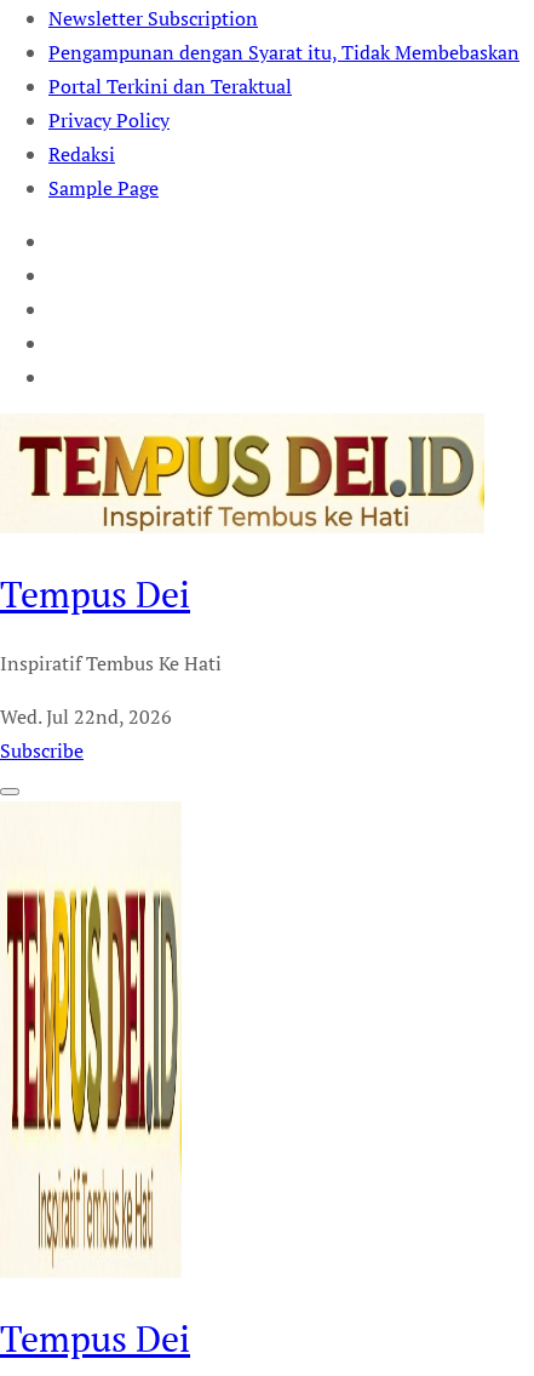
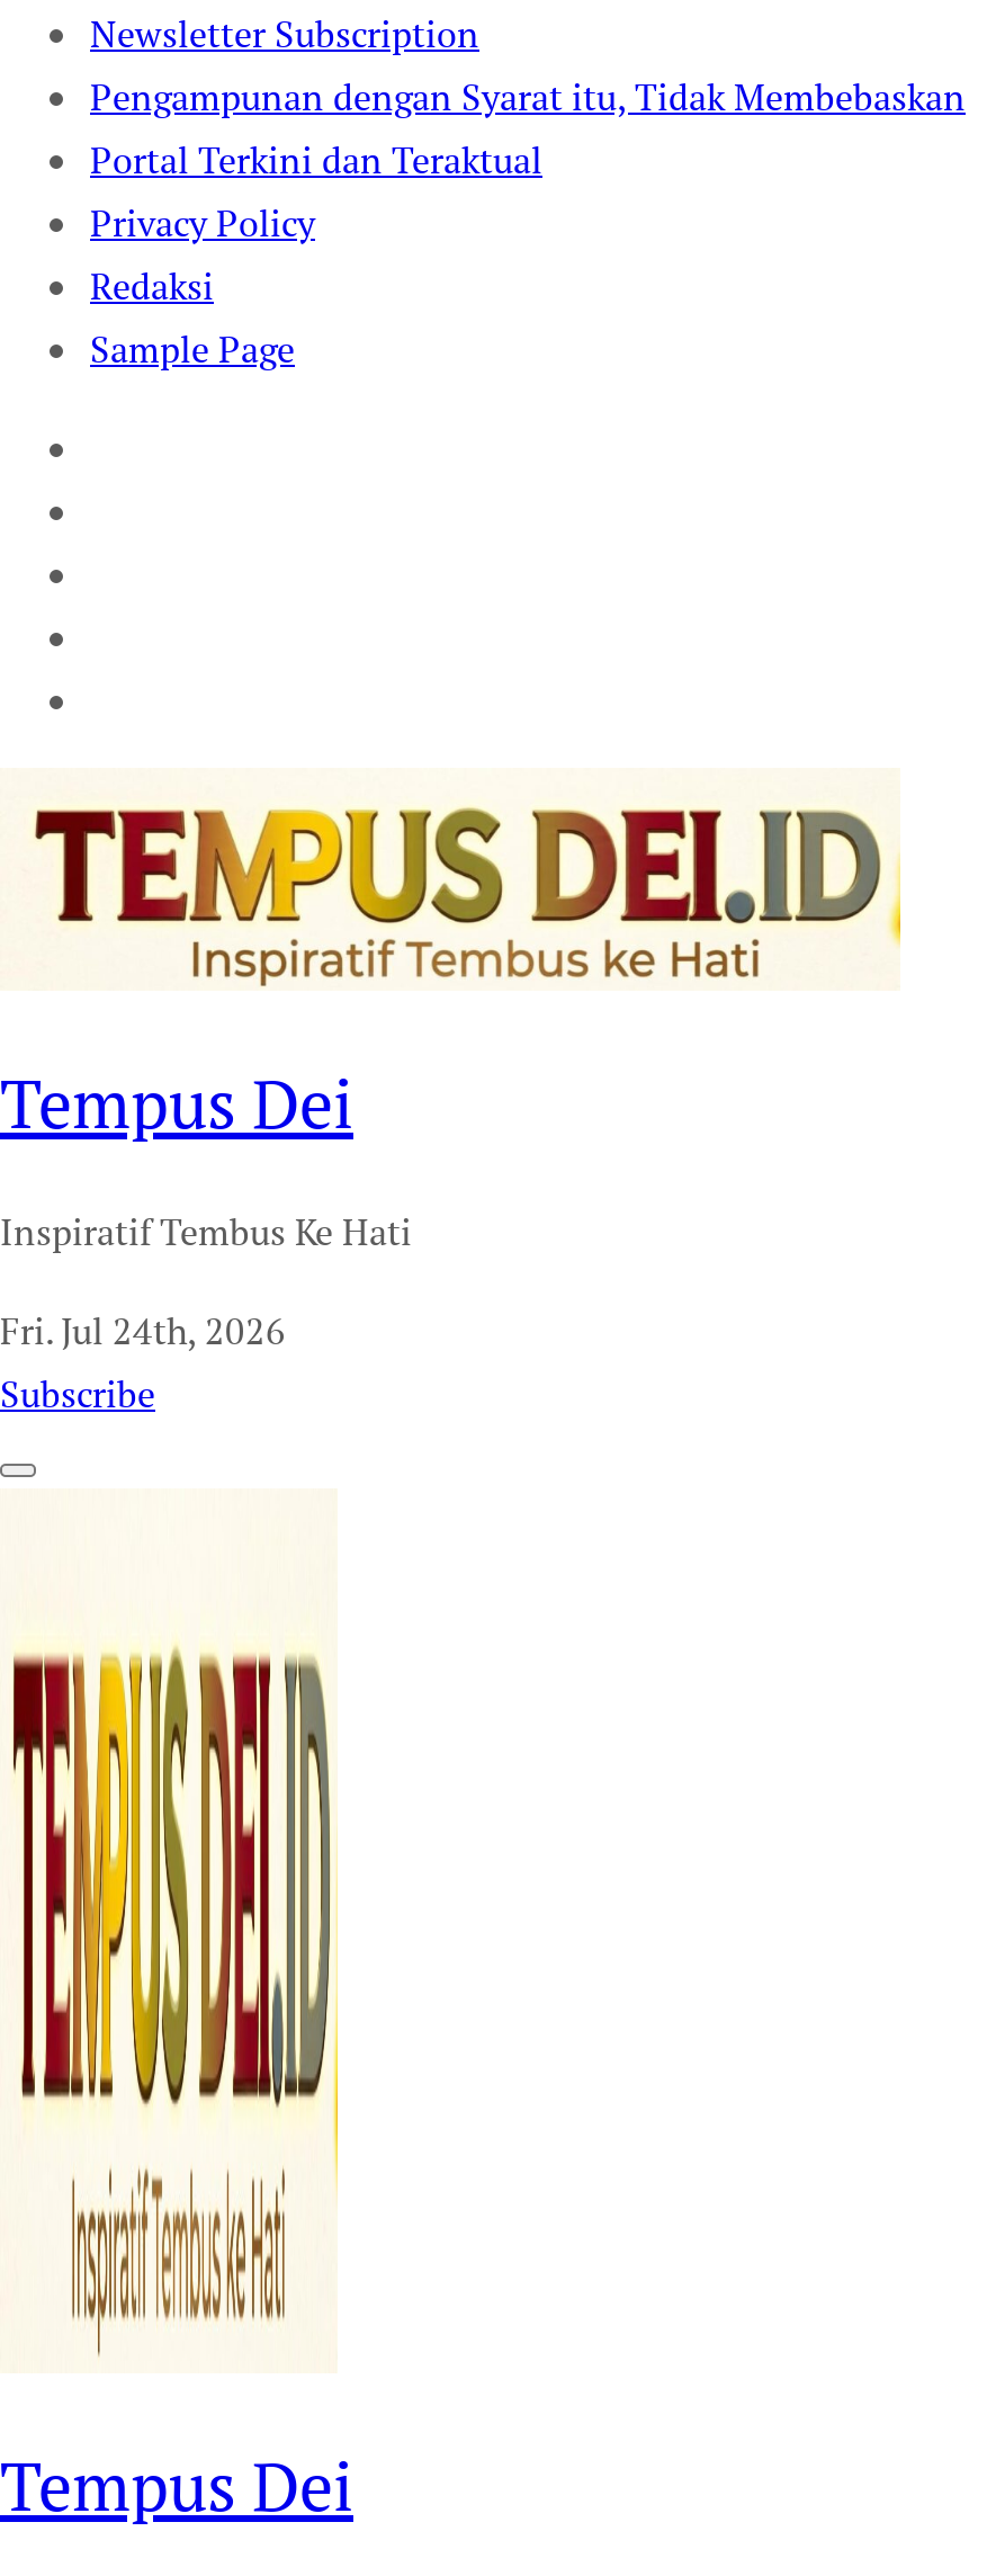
- Wed. Jul 22nd, 2026
+ Fri. Jul 24th, 2026
